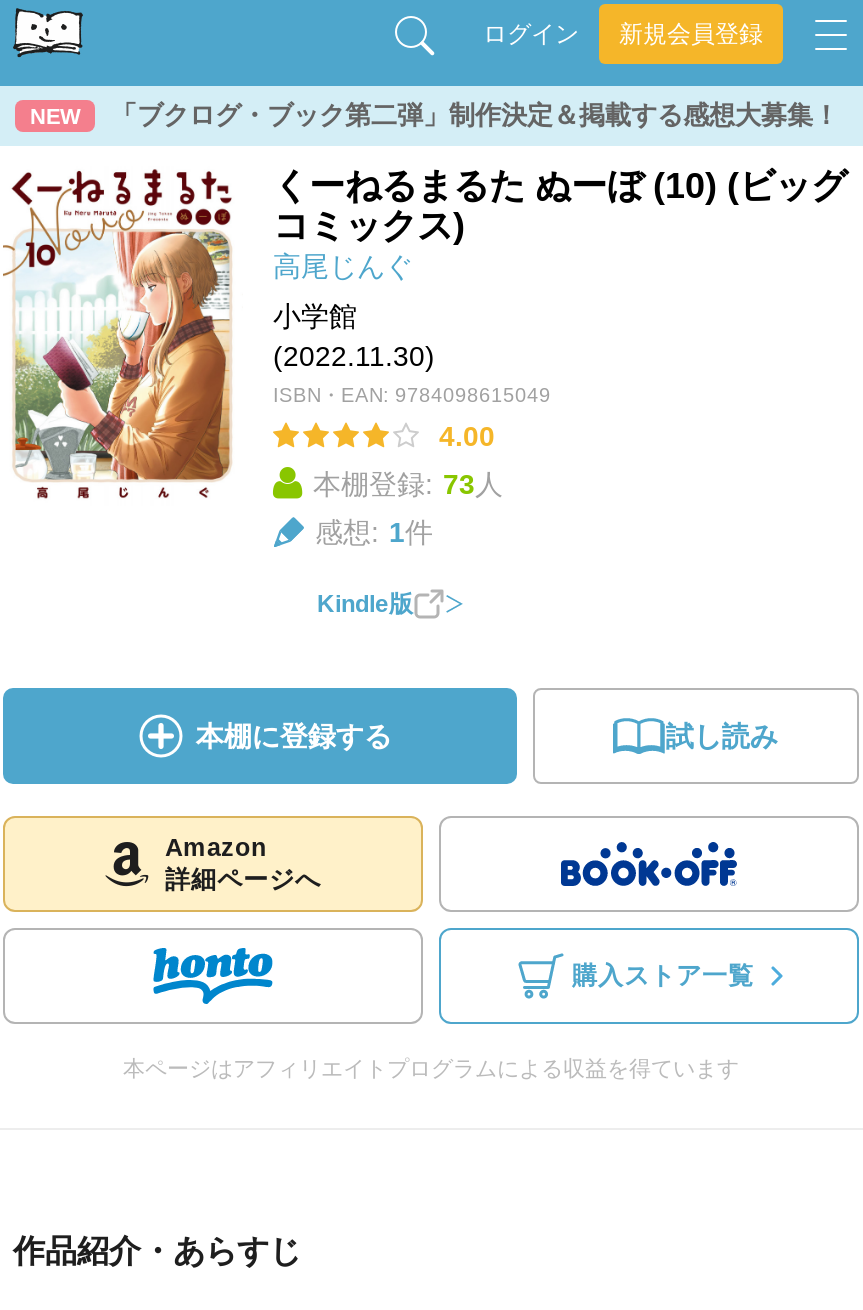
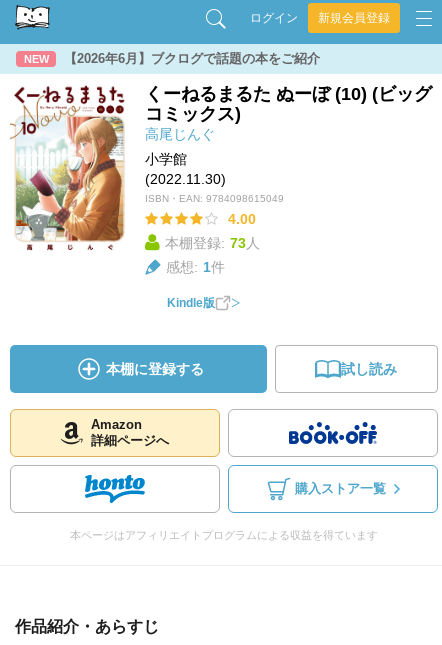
- 「ブクログ・ブック第二弾」制作決定＆掲載する感想大募集！
+ 【2026年6月】ブクログで話題の本をご紹介
